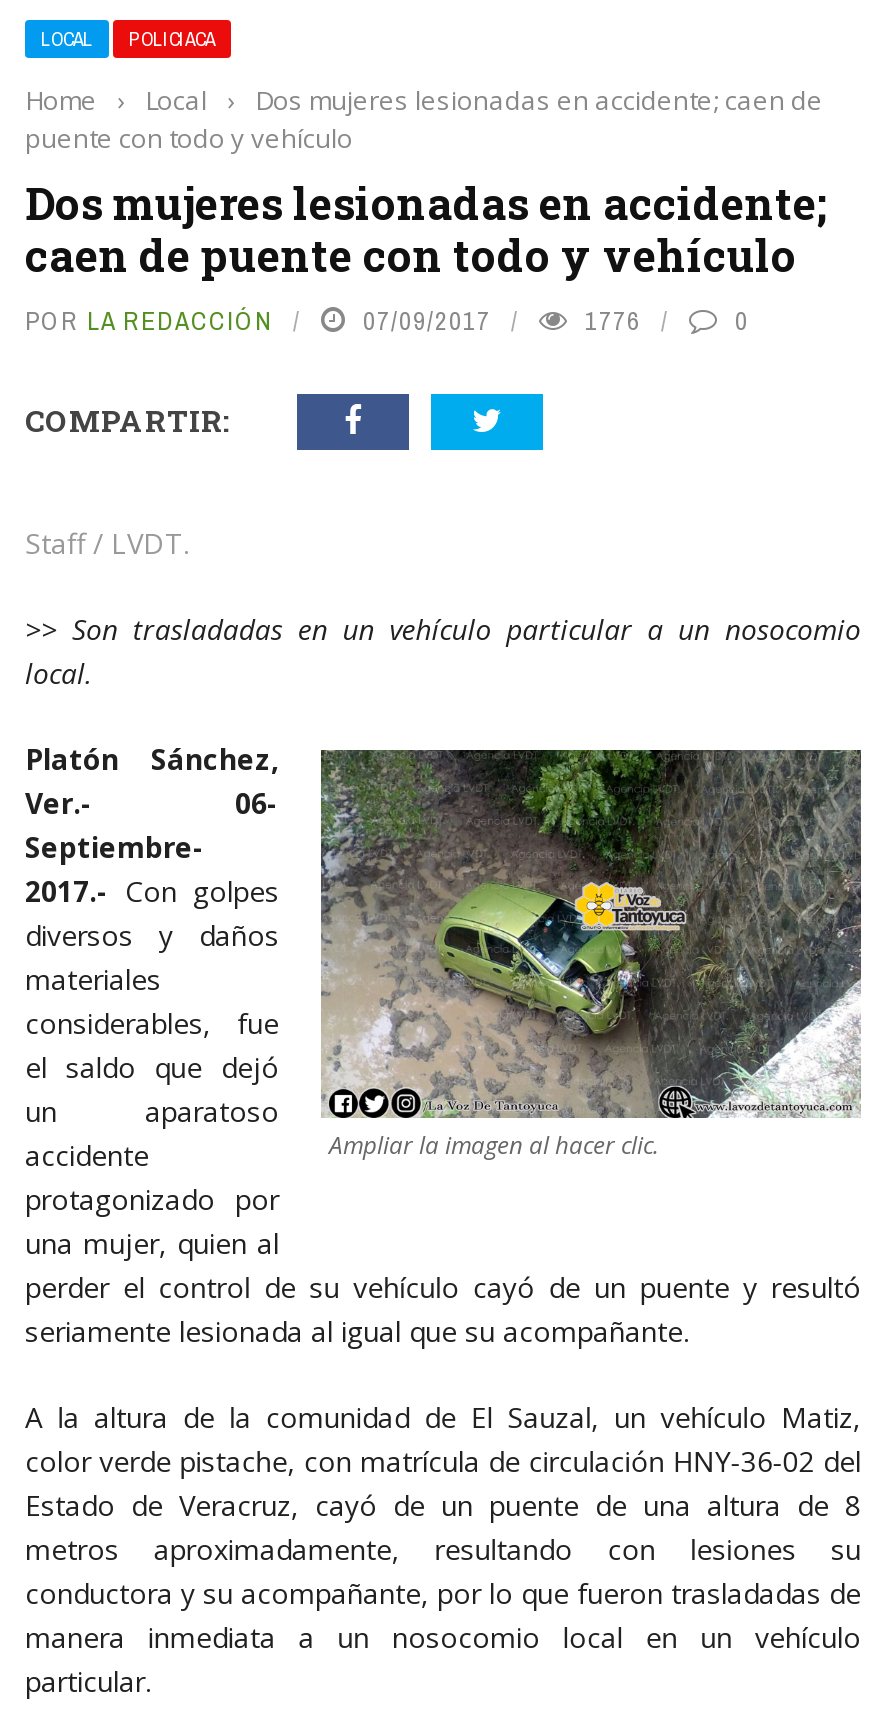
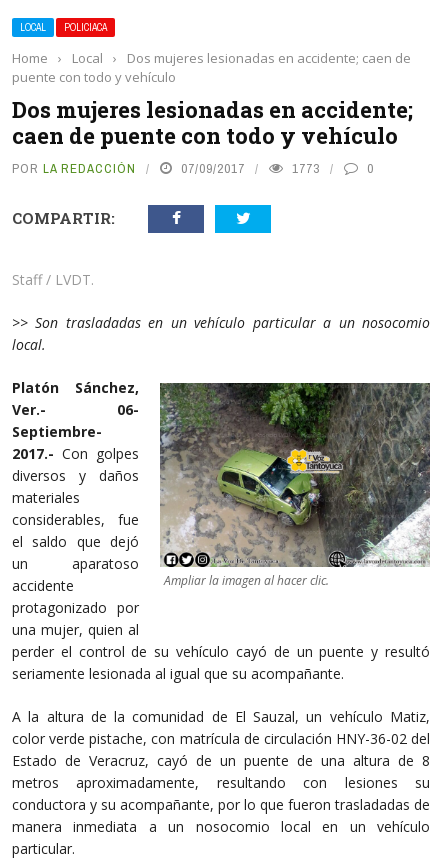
- 1776
+ 1773
